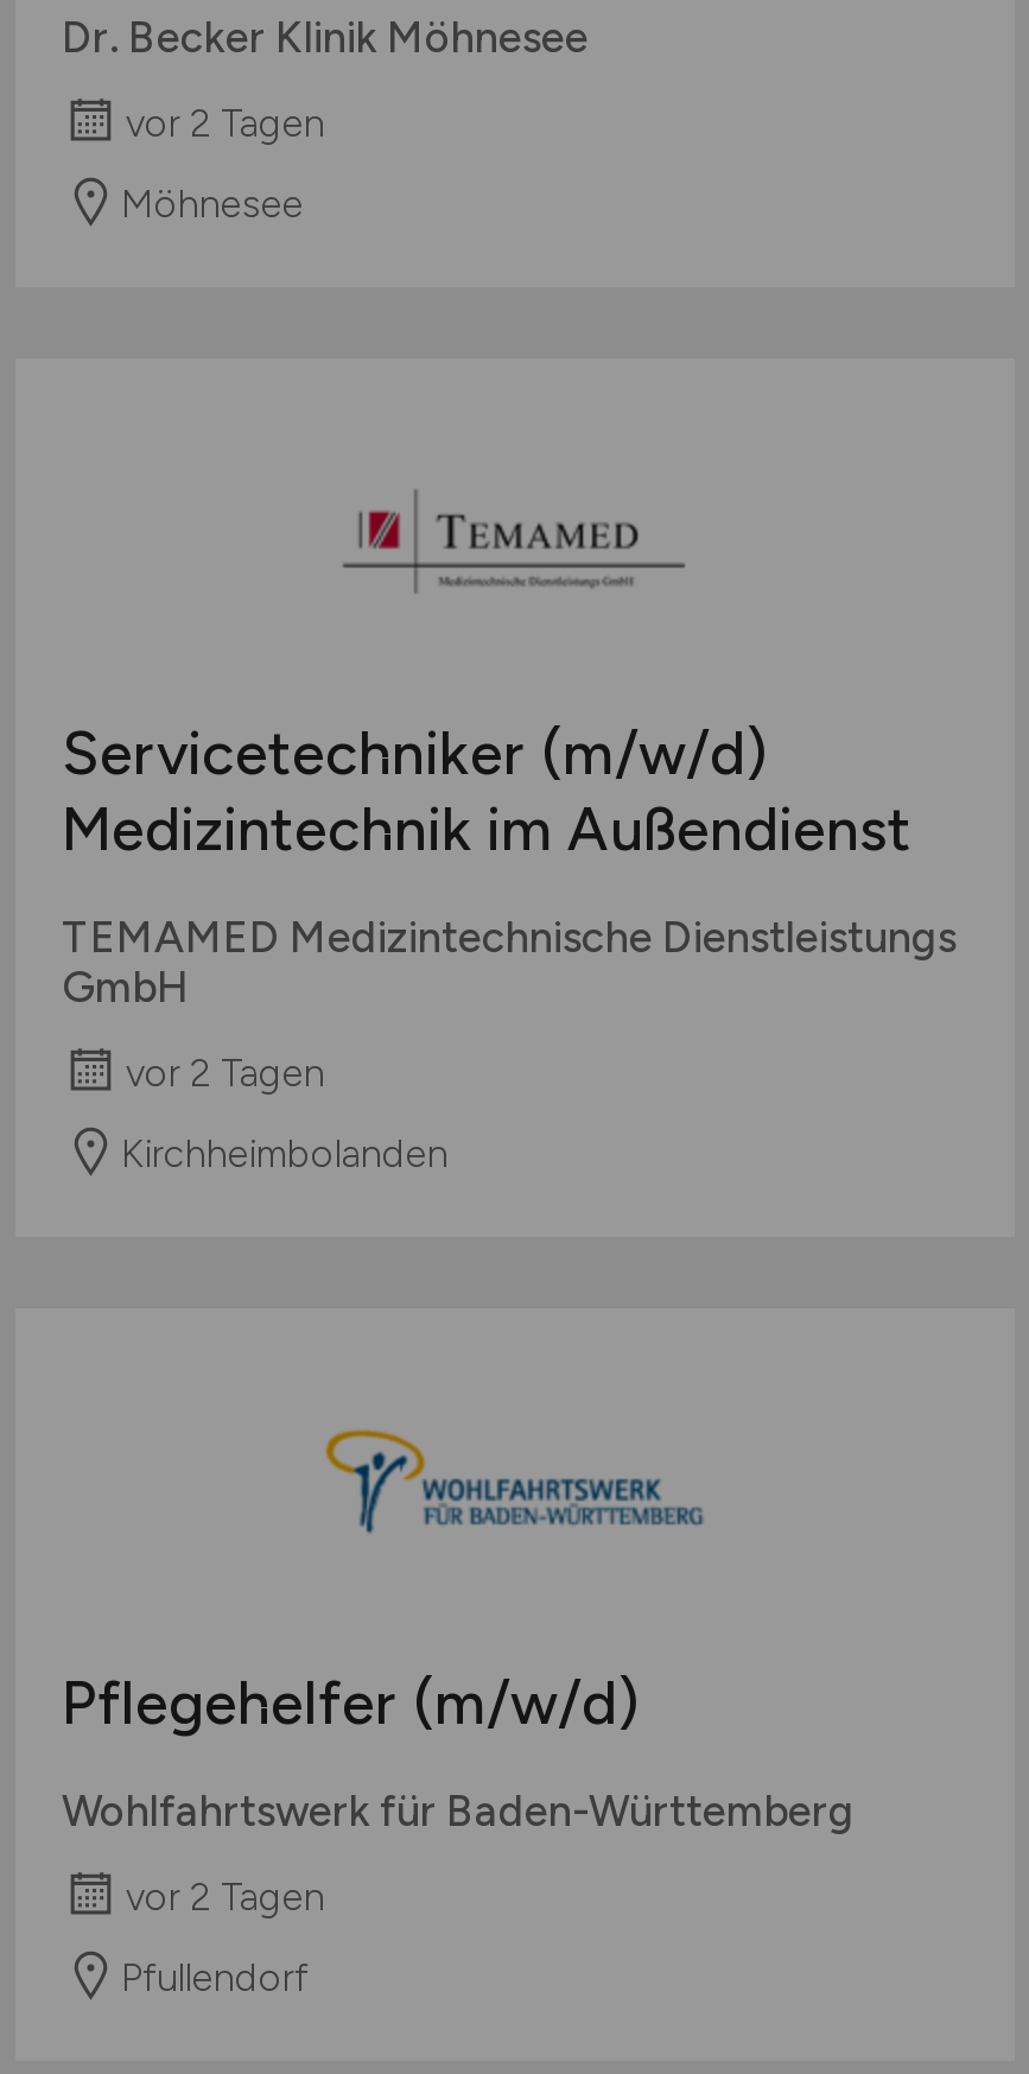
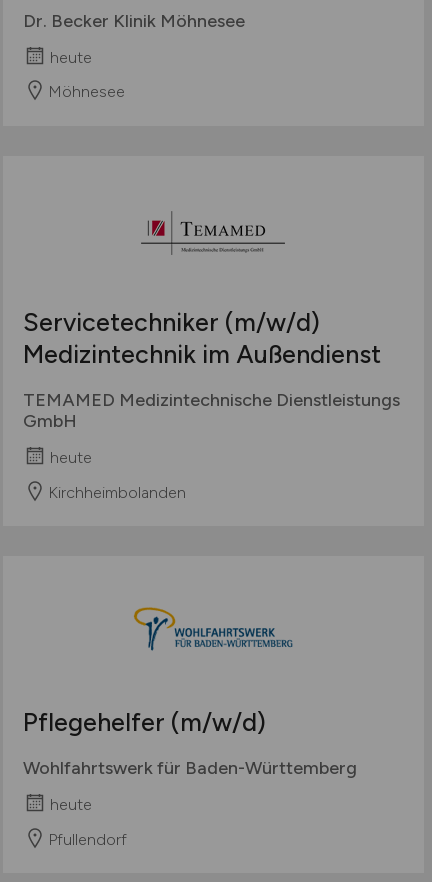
- vor 2 Tagen
+ heute

- vor 2 Tagen
+ heute

- vor 2 Tagen
+ heute
